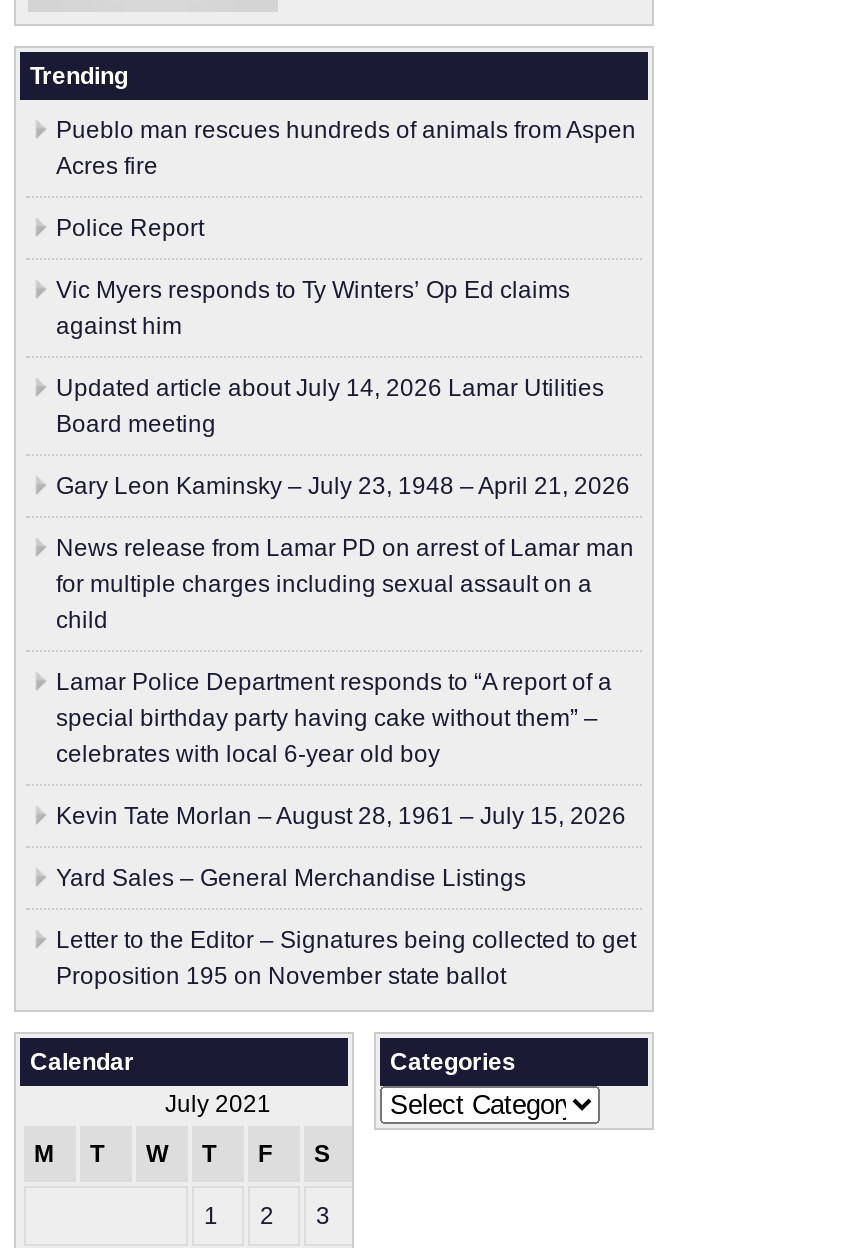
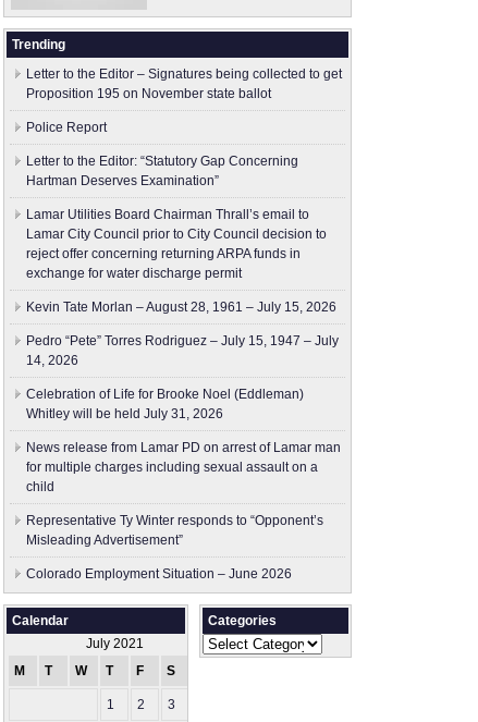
- Pueblo man rescues hundreds of animals from Aspen
- Acres fire

- Vic Myers responds to Ty Winters’ Op Ed claims
- against him
- Updated article about July 14, 2026 Lamar Utilities
- Board meeting
- Gary Leon Kaminsky – July 23, 1948 – April 21, 2026
+ Letter to the Editor: “Statutory Gap Concerning
+ Hartman Deserves Examination”
+ Lamar Utilities Board Chairman Thrall’s email to
+ Lamar City Council prior to City Council decision to
+ reject offer concerning returning ARPA funds in
+ exchange for water discharge permit
+ Pedro “Pete” Torres Rodriguez – July 15, 1947 – July
+ 14, 2026
+ Celebration of Life for Brooke Noel (Eddleman)
+ Whitley will be held July 31, 2026

moved down: News release from Lamar PD on arrest of Lamar man | for multiple charges including sexual assault on a | child

- Lamar Police Department responds to “A report of a
- special birthday party having cake without them” –
- celebrates with local 6-year old boy
- Yard Sales – General Merchandise Listings
+ Representative Ty Winter responds to “Opponent’s
+ Misleading Advertisement”
+ Colorado Employment Situation – June 2026

moved up: Kevin Tate Morlan – August 28, 1961 – July 15, 2026

moved up: Letter to the Editor – Signatures being collected to get | Proposition 195 on November state ballot
